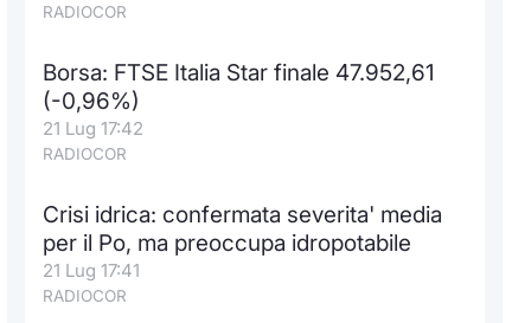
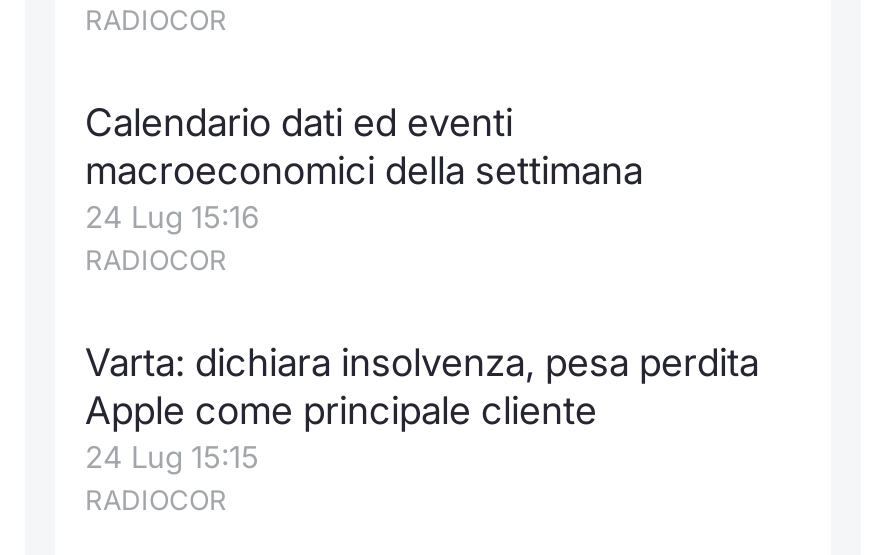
- Borsa: FTSE Italia Star finale 47.952,61
- (-0,96%)
- 21 Lug 17:42
+ Calendario dati ed eventi
+ macroeconomici della settimana
+ 24 Lug 15:16

- Crisi idrica: confermata severita' media
- per il Po, ma preoccupa idropotabile
- 21 Lug 17:41
+ Varta: dichiara insolvenza, pesa perdita
+ Apple come principale cliente
+ 24 Lug 15:15
